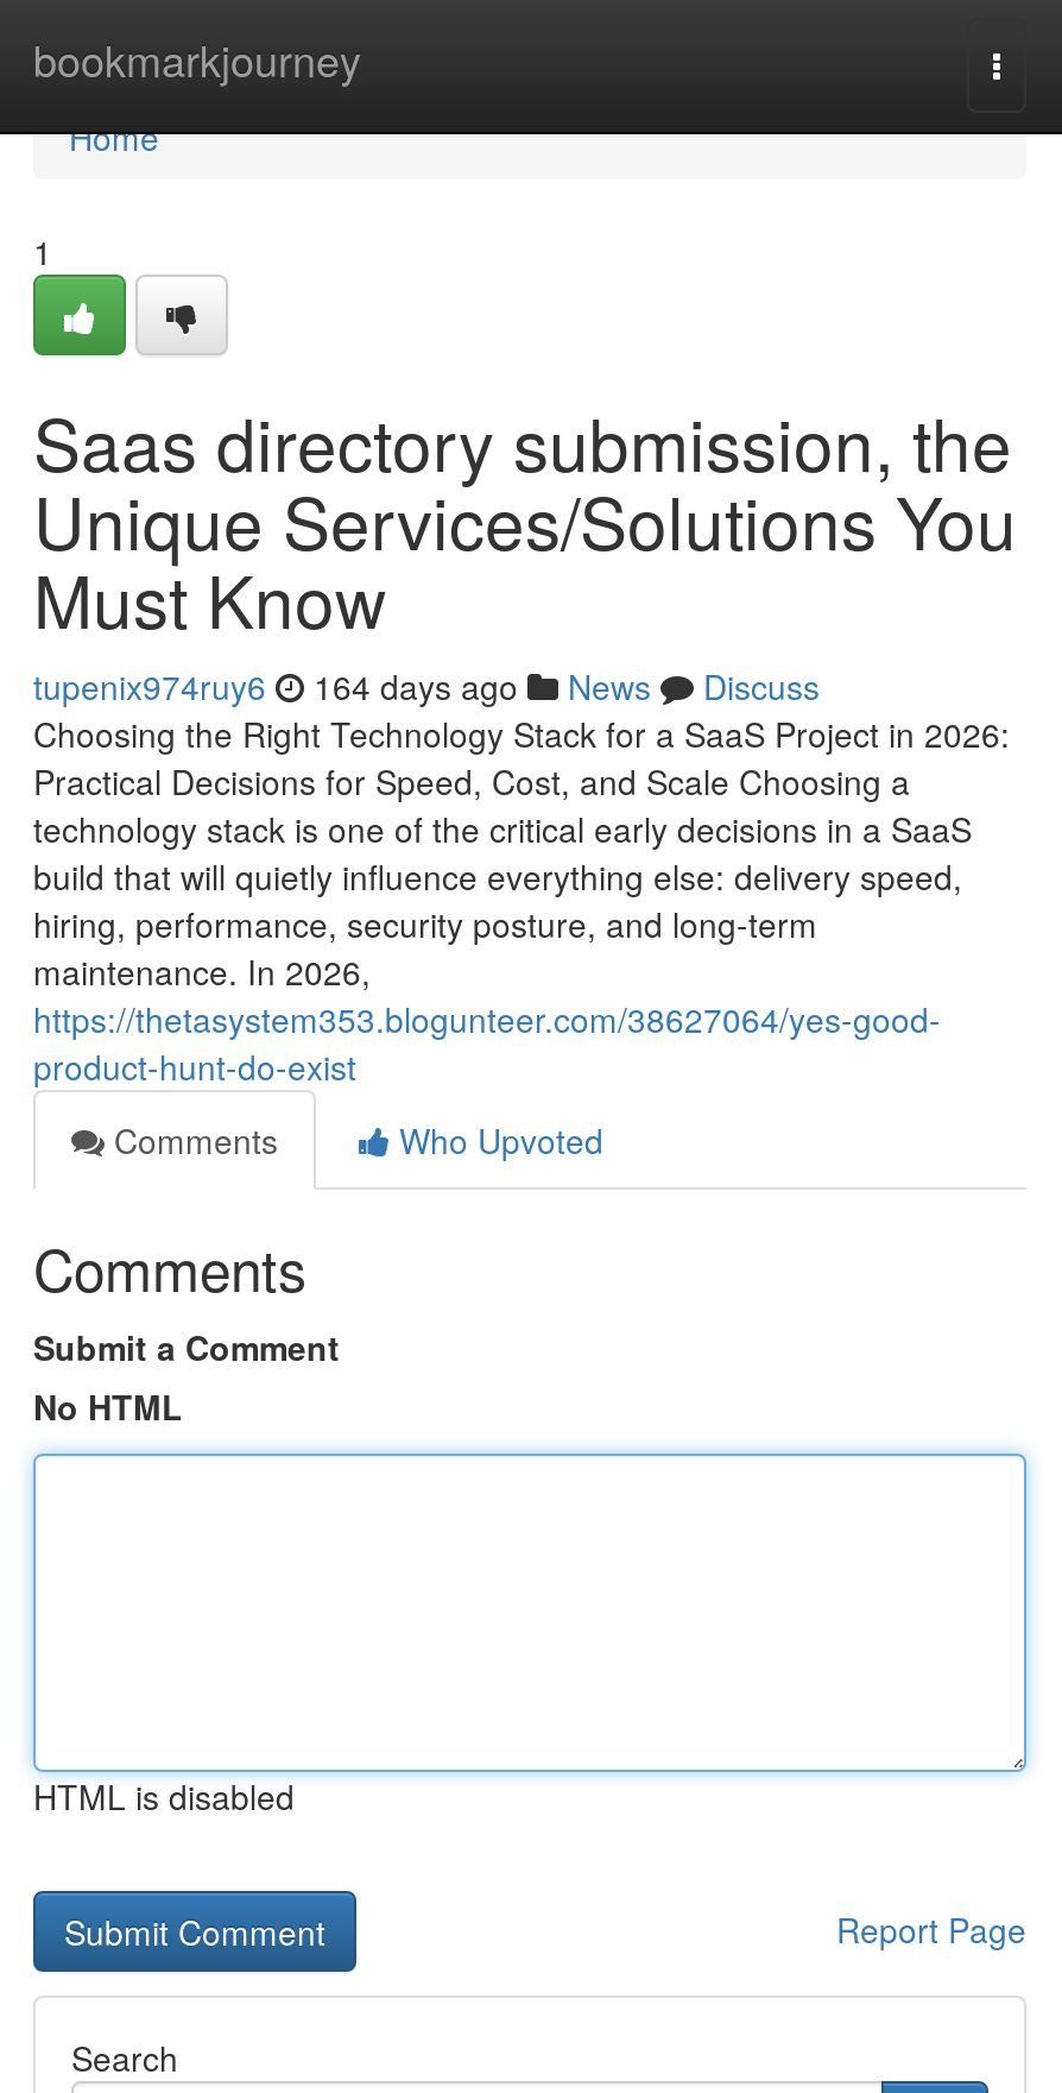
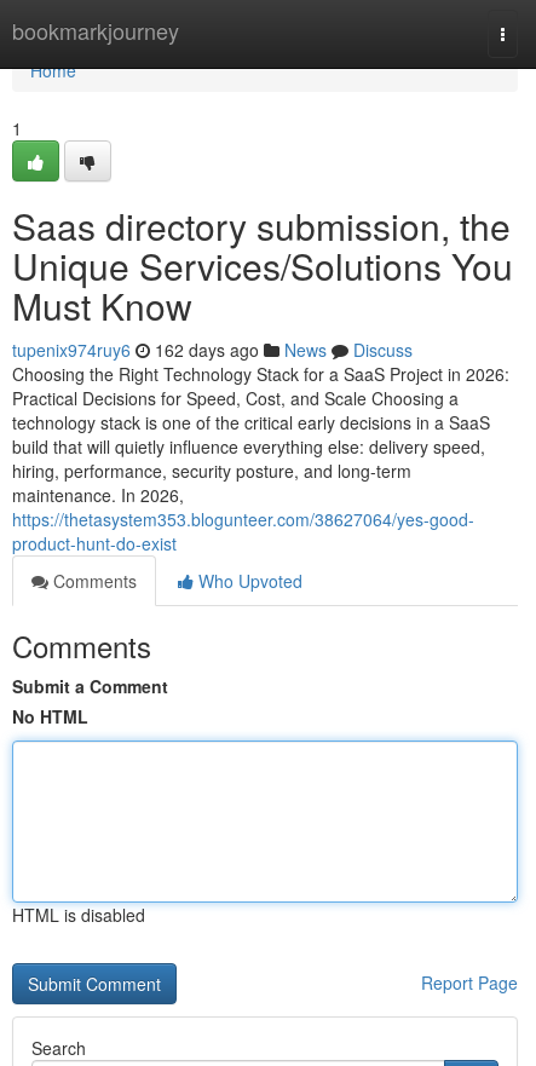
- tupenix974ruy6 164 days ago News Discuss
+ tupenix974ruy6 162 days ago News Discuss
